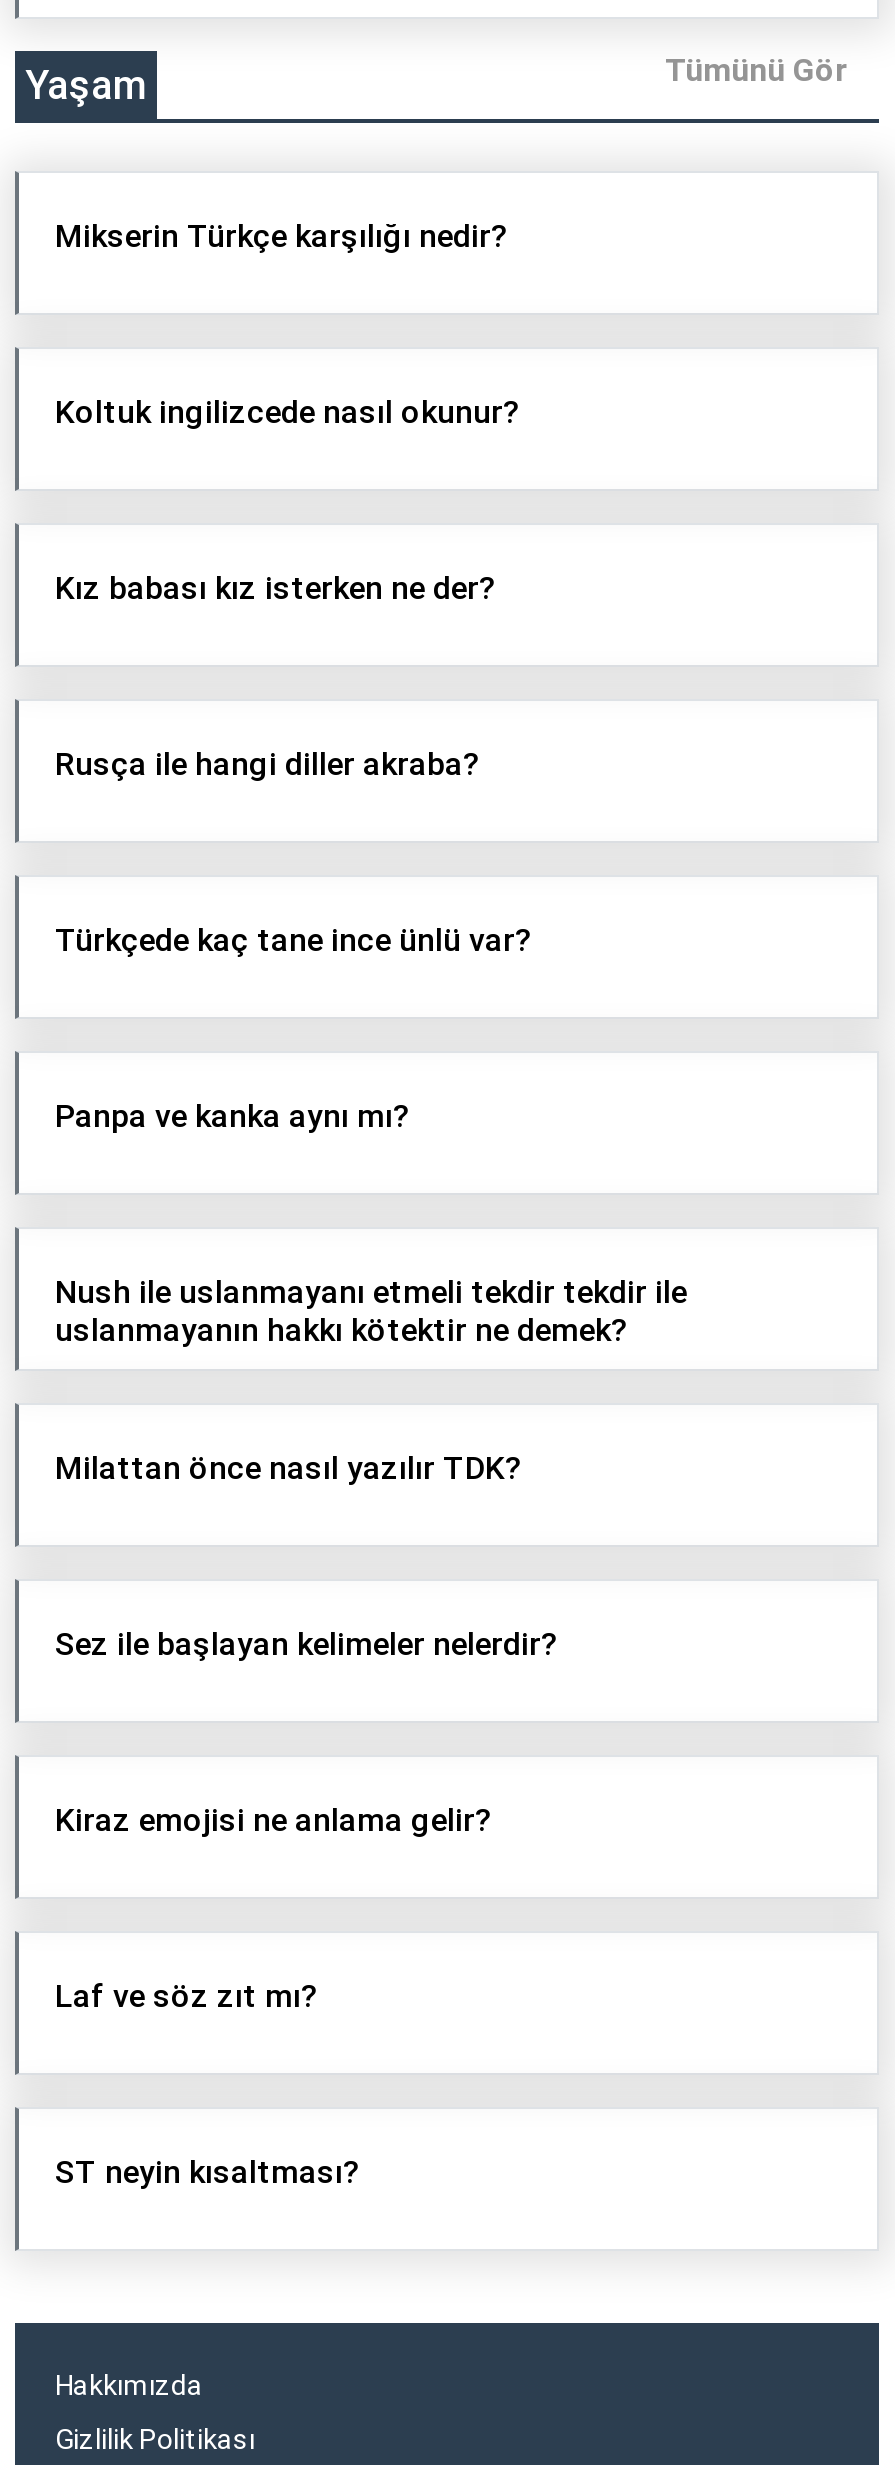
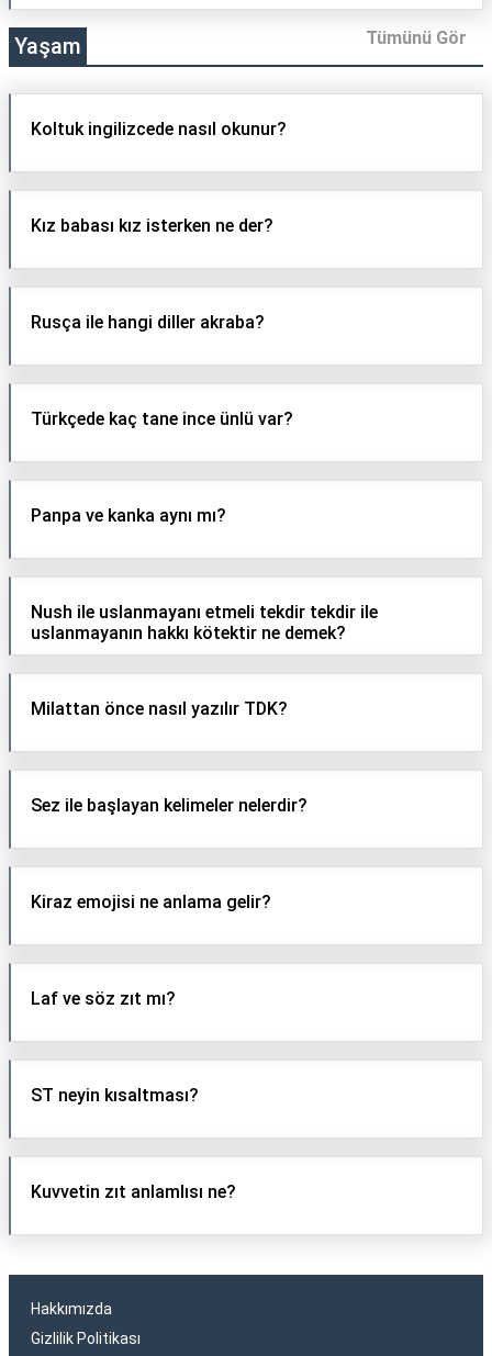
- Mikserin Türkçe karşılığı nedir?

moved up: Koltuk ingilizcede nasıl okunur? | Kız babası kız isterken ne der? | Rusça ile hangi diller akraba? | ... | Laf ve söz zıt mı? | ST neyin kısaltması?

+ Kuvvetin zıt anlamlısı ne?
